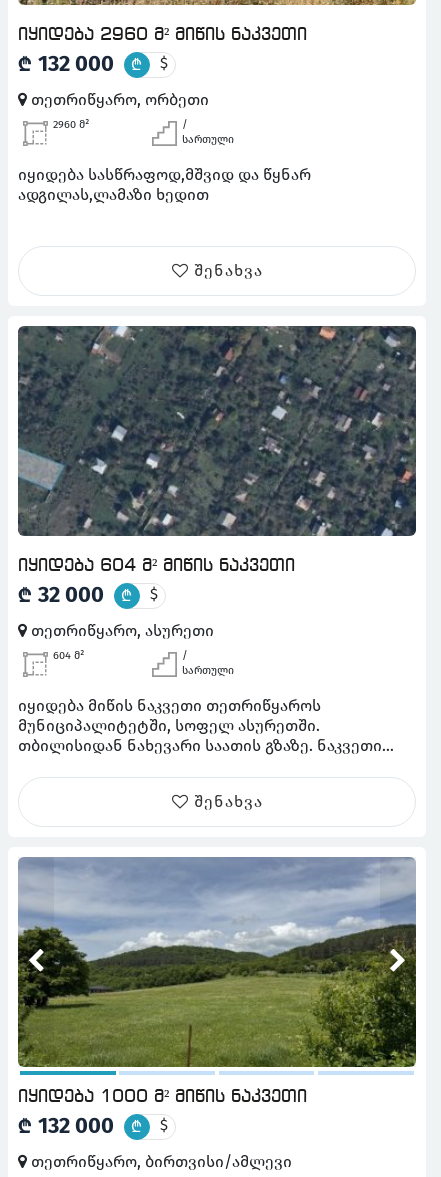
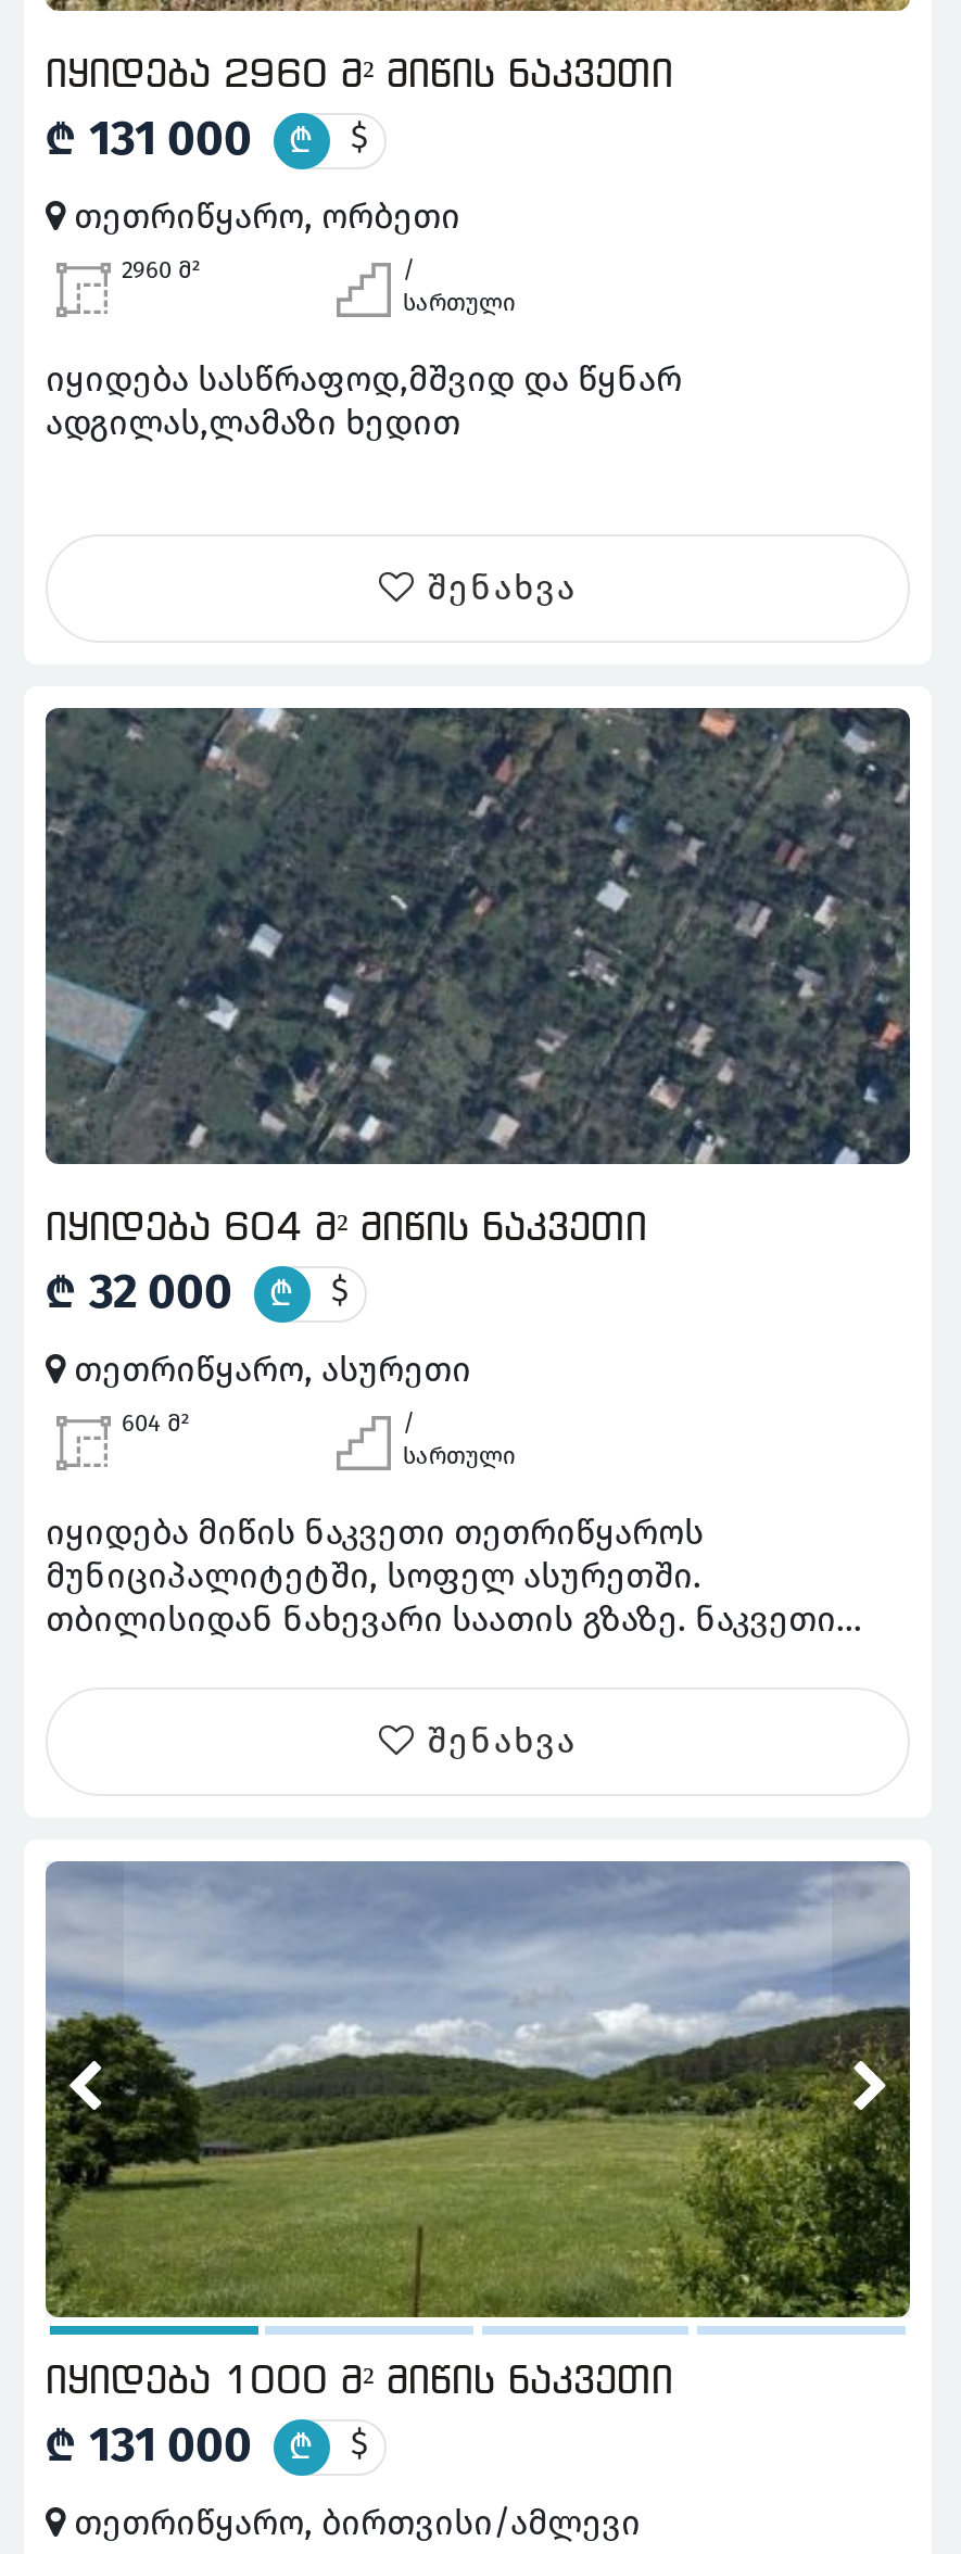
- ₾ 132 000
+ ₾ 131 000

- ₾ 132 000
+ ₾ 131 000
